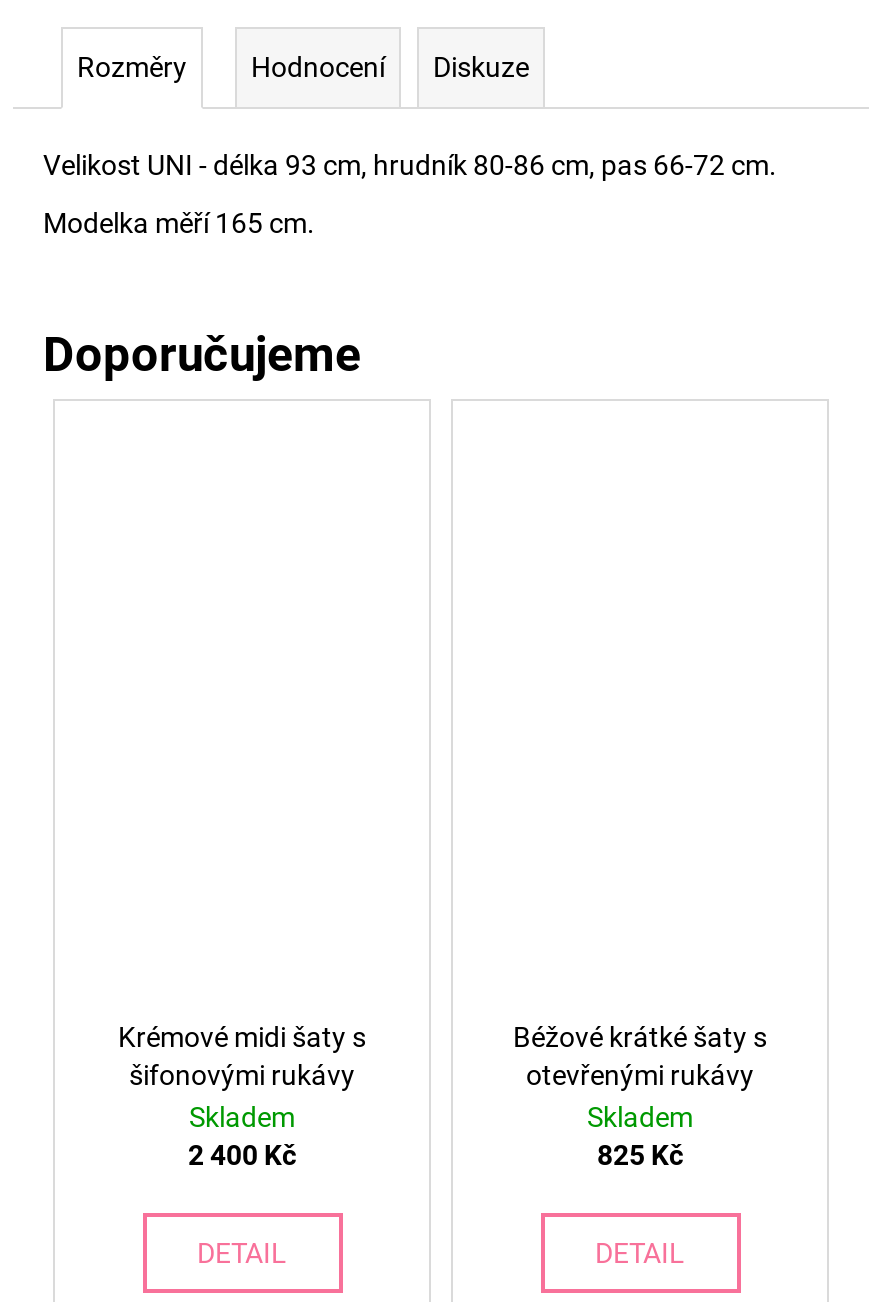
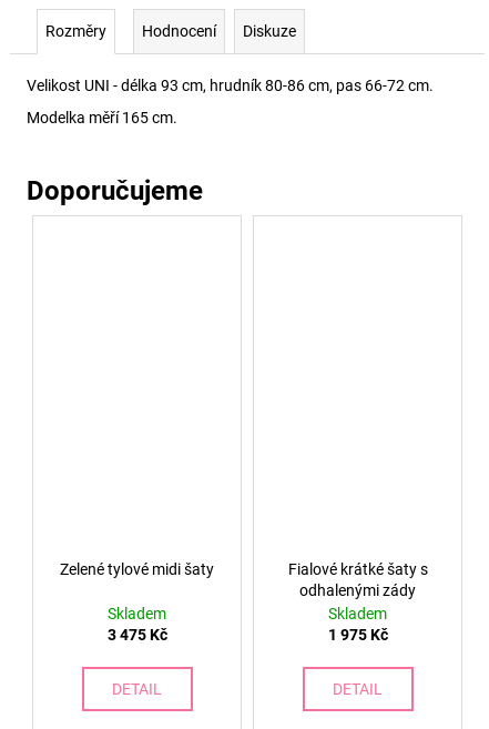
- Krémové midi šaty s
- šifonovými rukávy
+ Zelené tylové midi šaty

- Béžové krátké šaty s
- otevřenými rukávy
+ Fialové krátké šaty s
+ odhalenými zády

- 2 400 Kč
+ 3 475 Kč

- 825 Kč
+ 1 975 Kč
